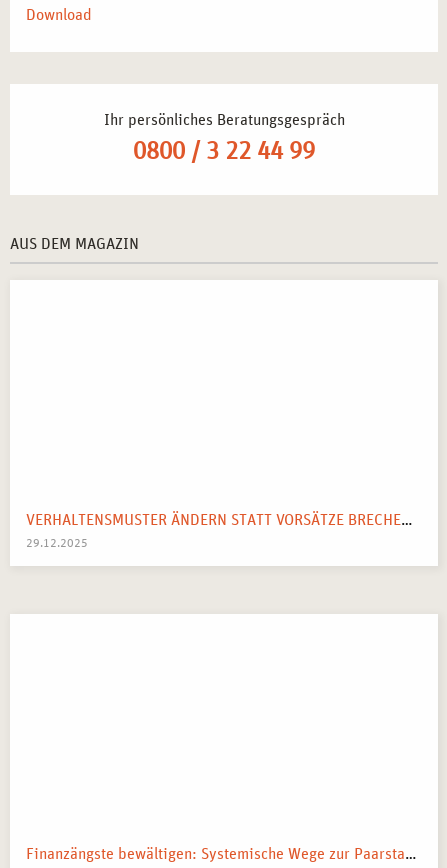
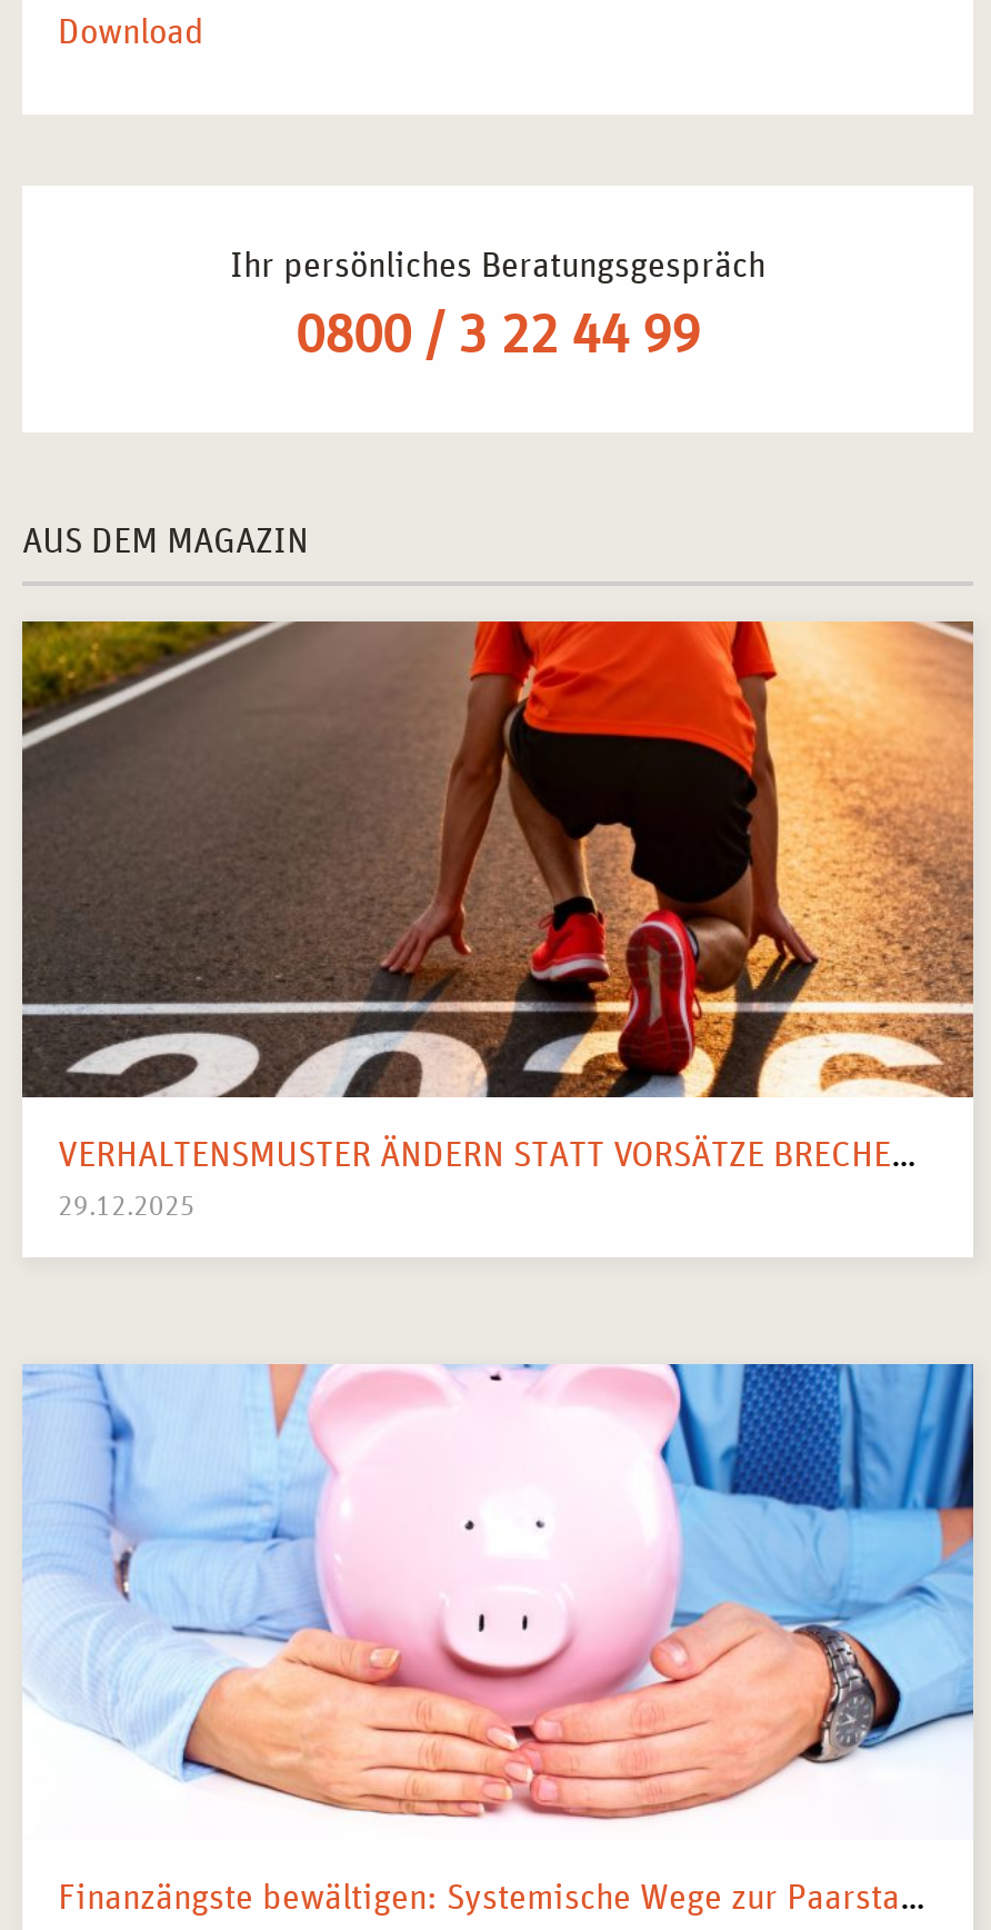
+ [image]

+ [image]
